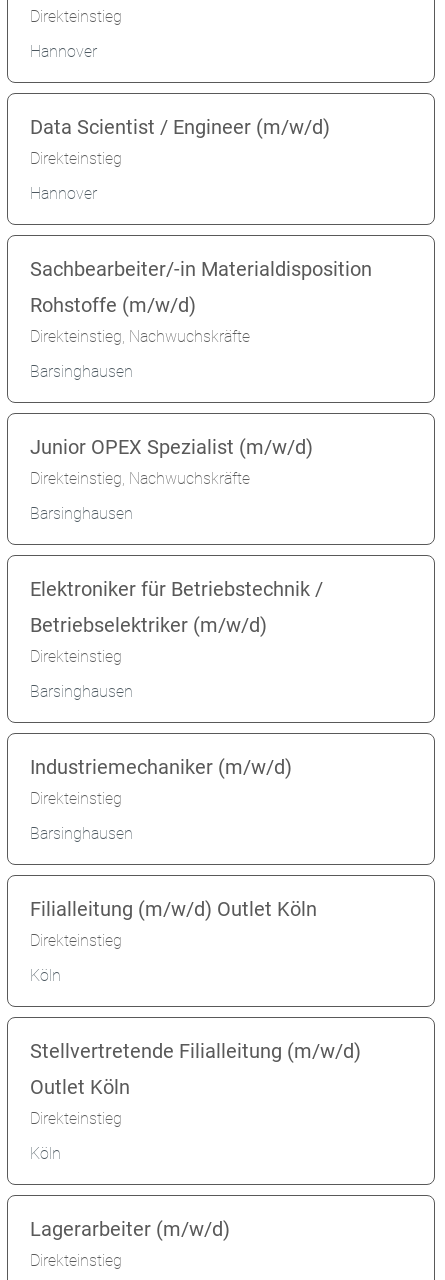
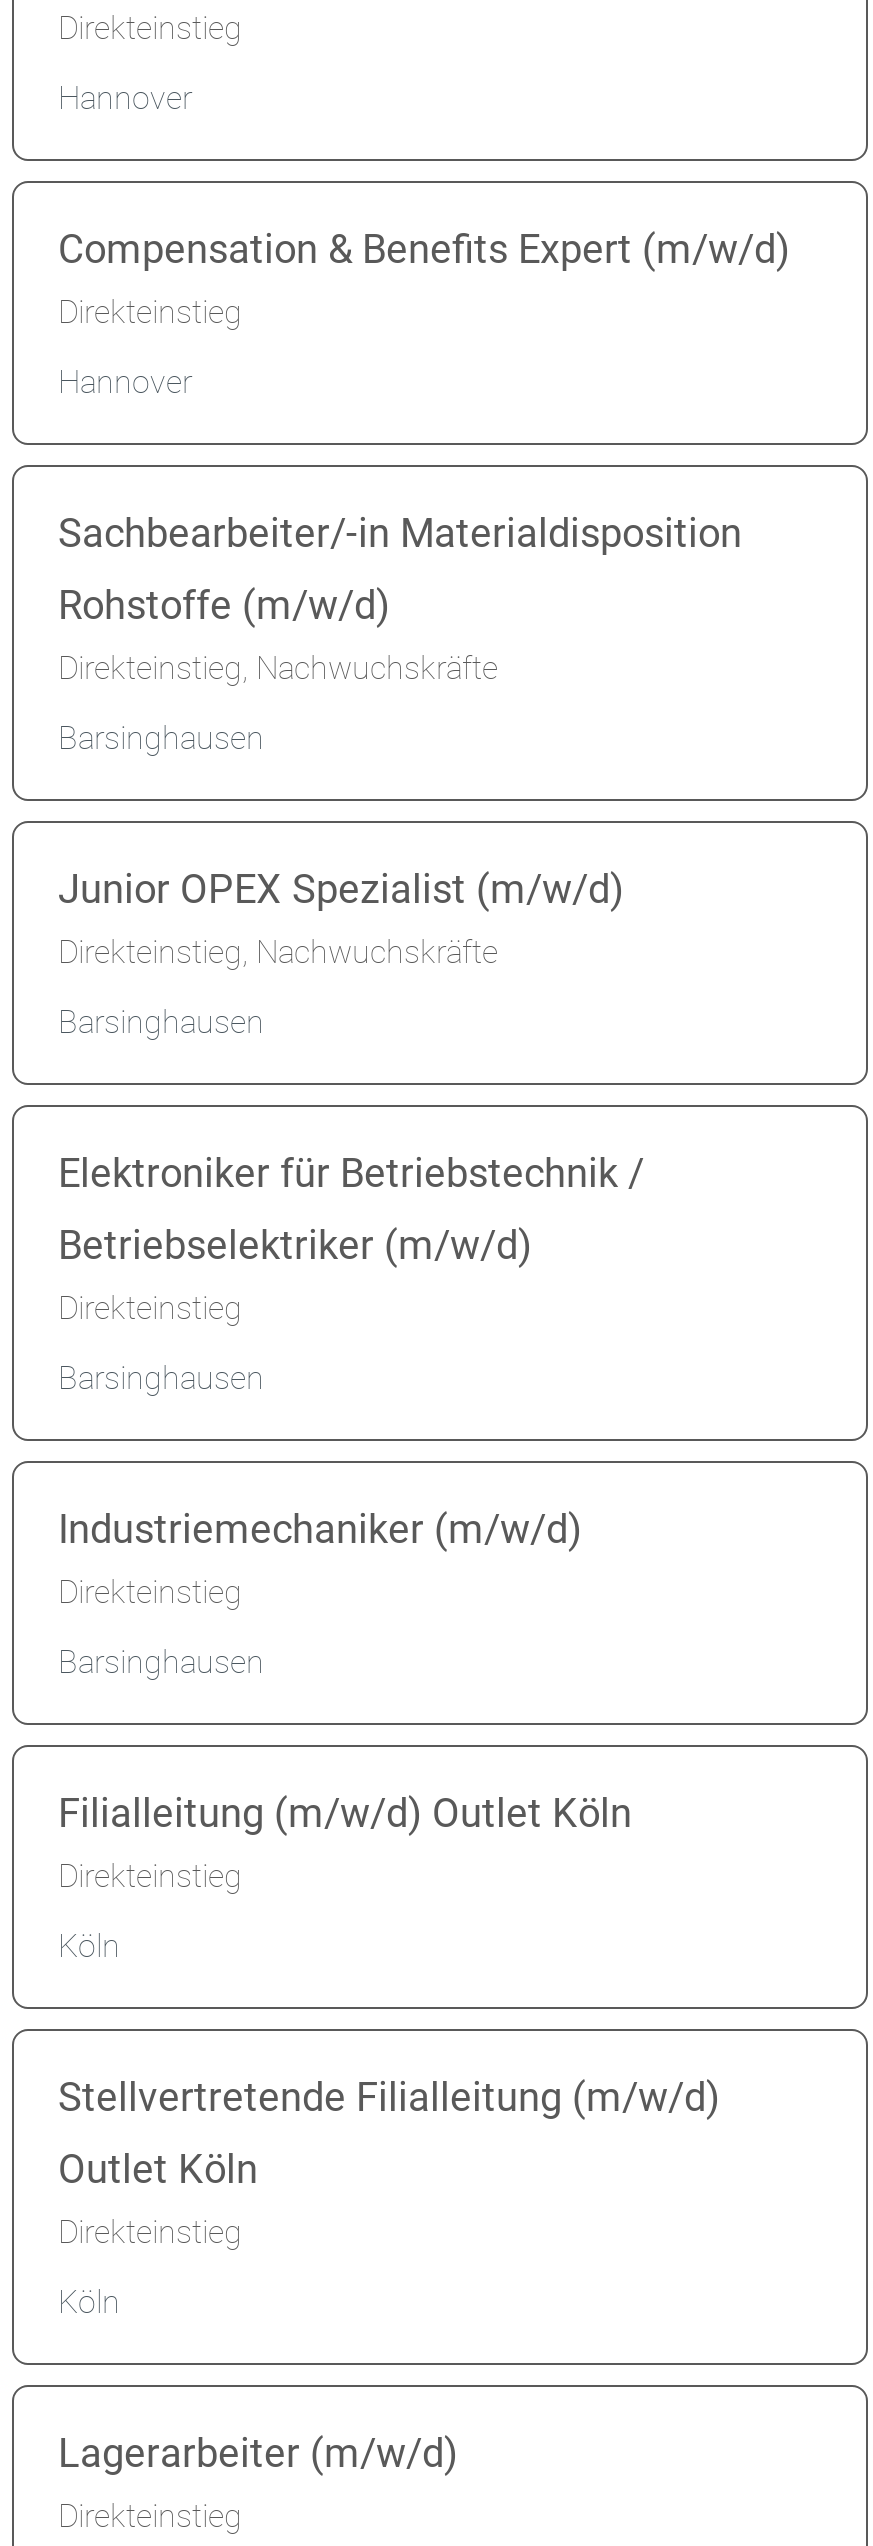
- Data Scientist / Engineer (m/w/d)
+ Compensation & Benefits Expert (m/w/d)
